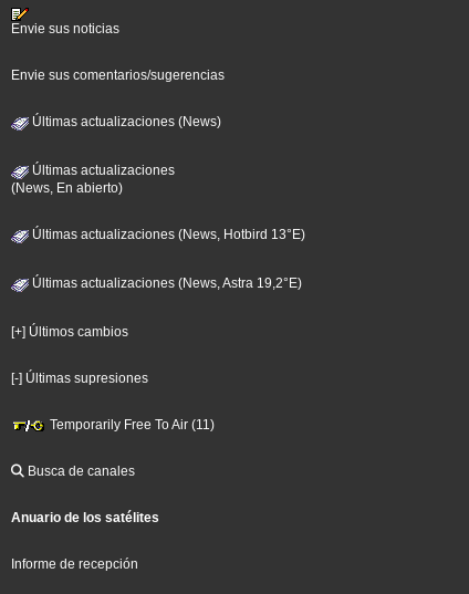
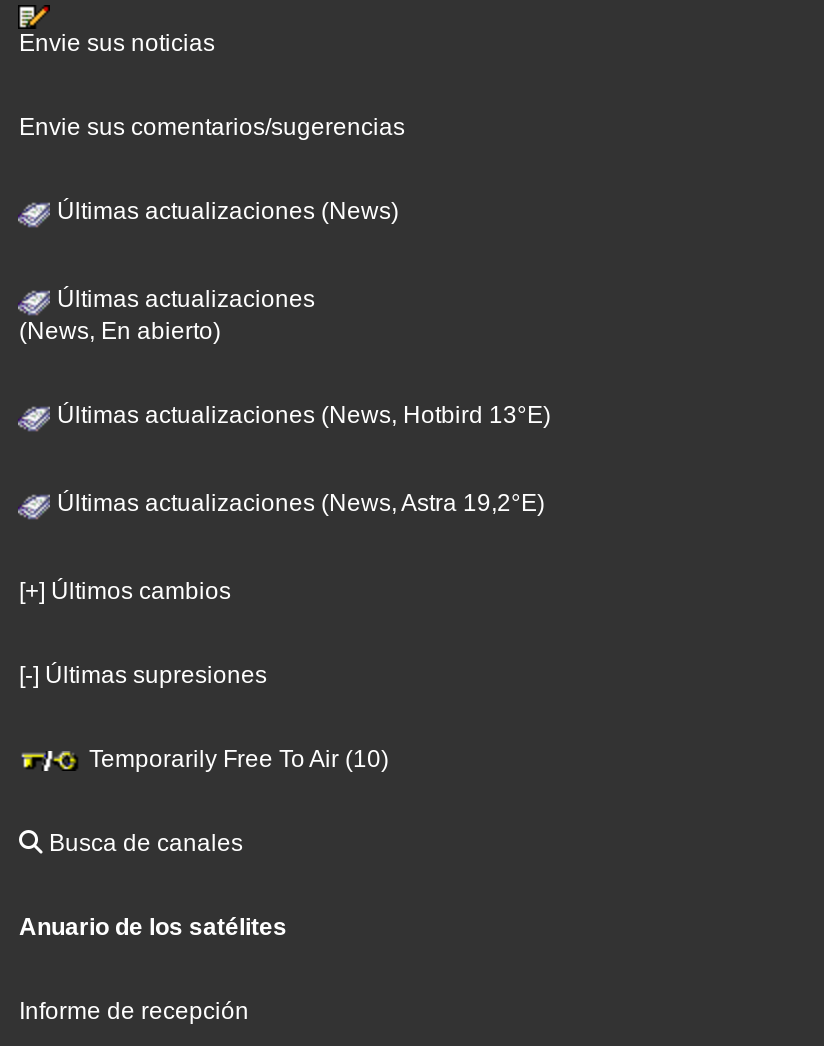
- Temporarily Free To Air (11)
+ Temporarily Free To Air (10)
